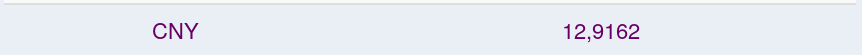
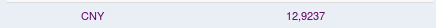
- 12,9162
+ 12,9237
